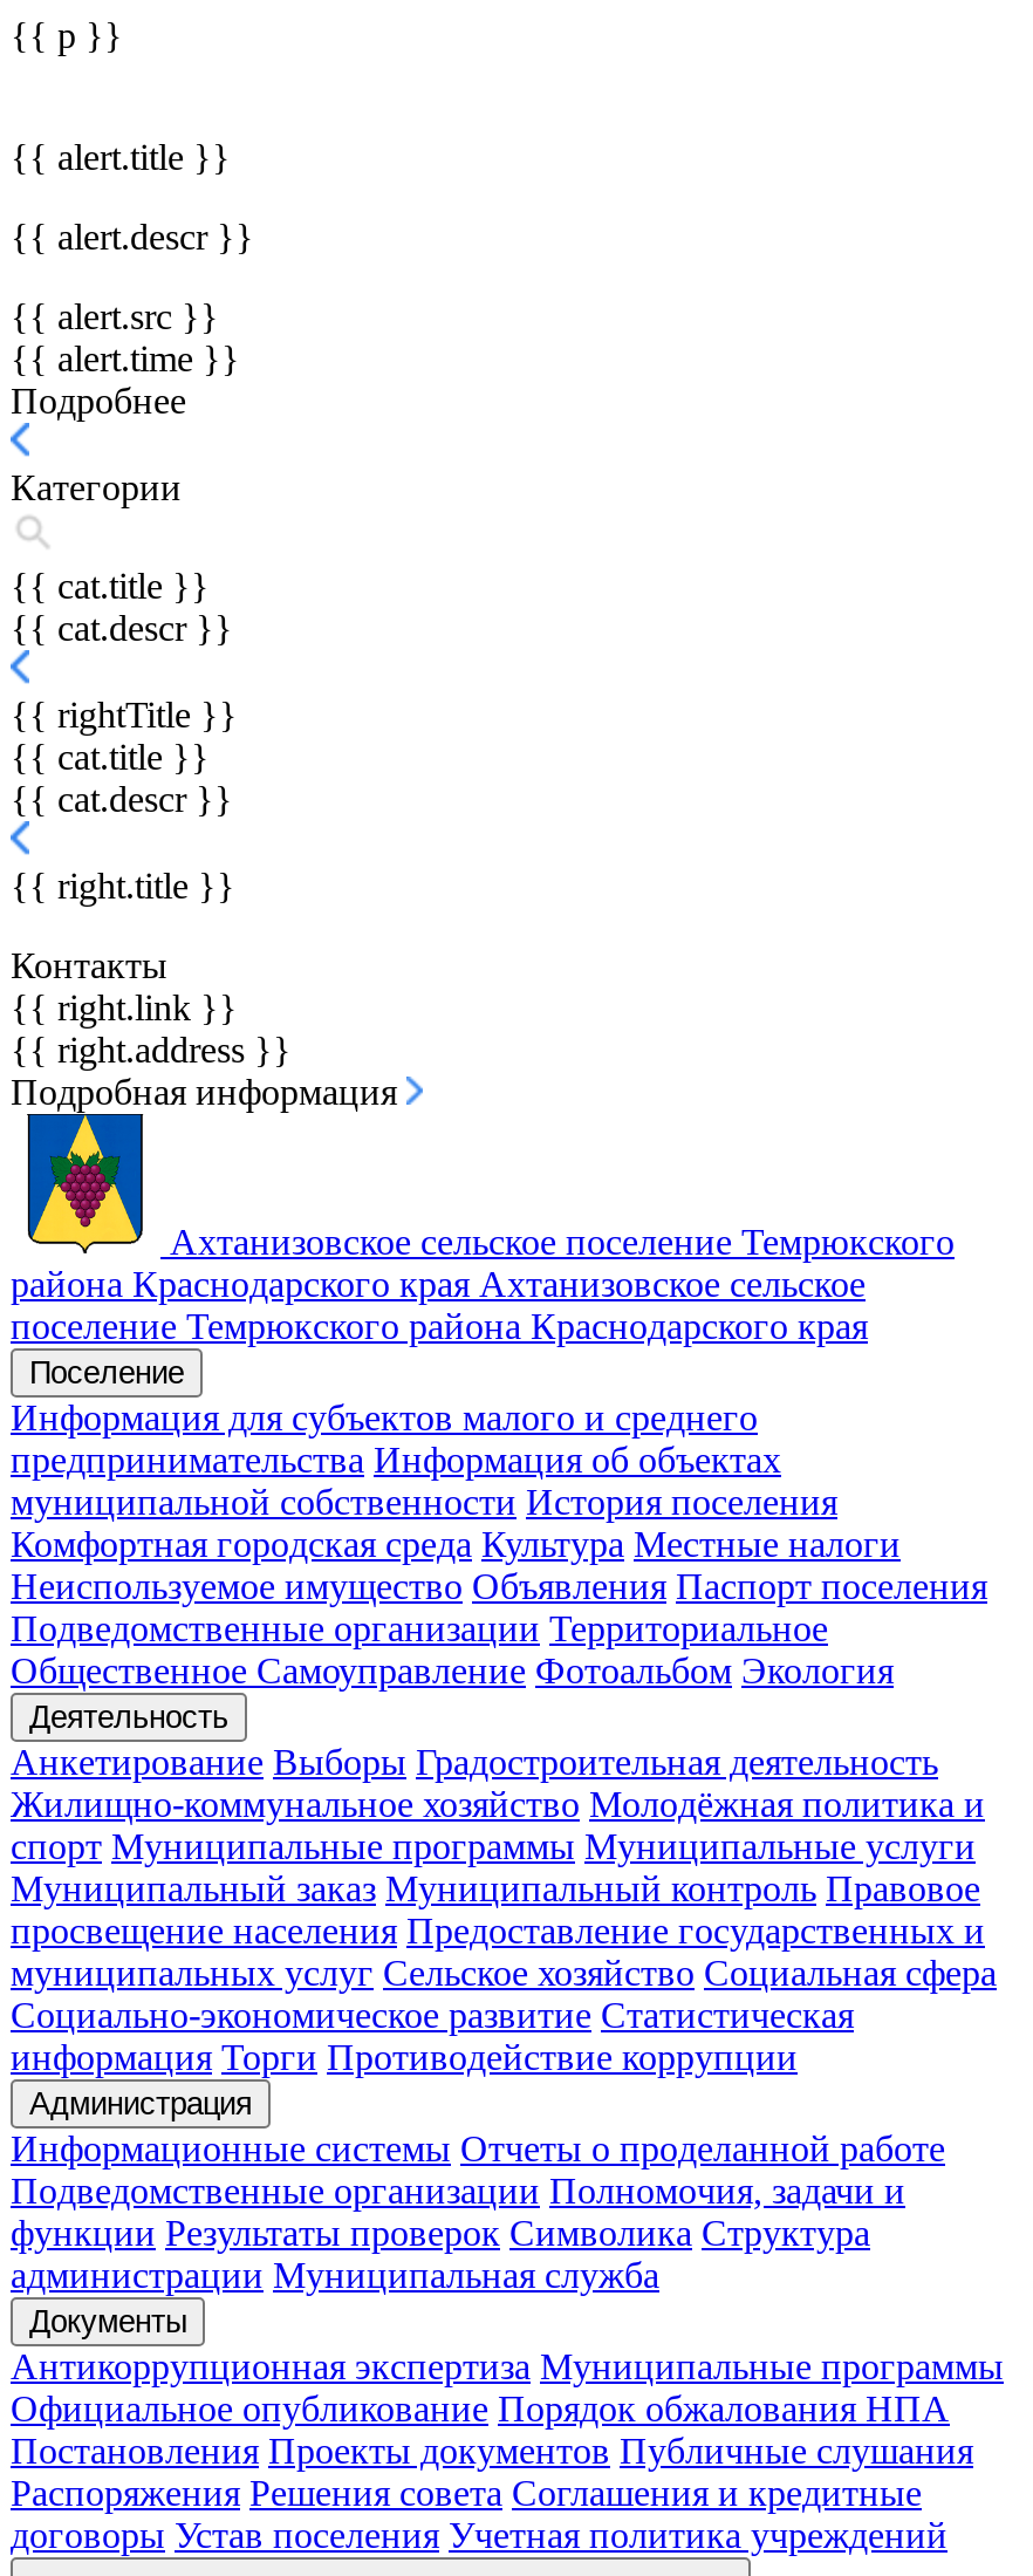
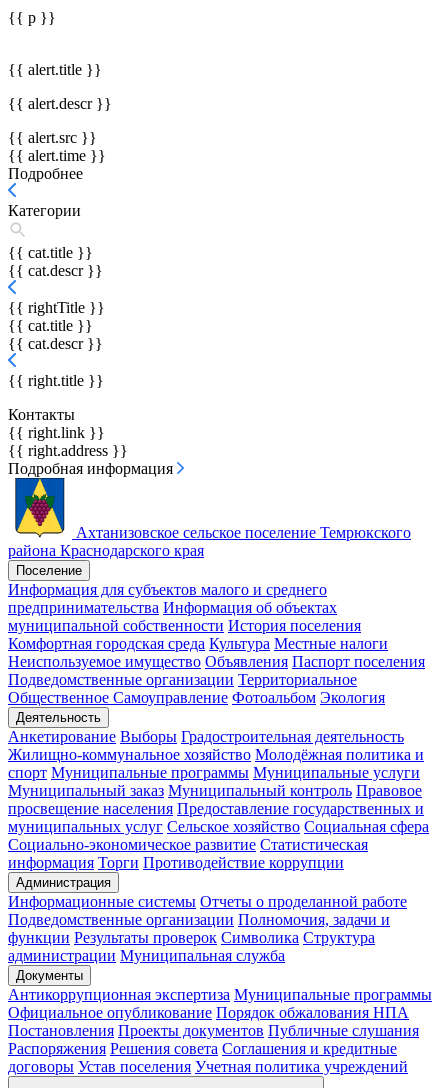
- района Краснодарского края Ахтанизовское сельское
- поселение Темрюкского района Краснодарского края
+ района Краснодарского края
